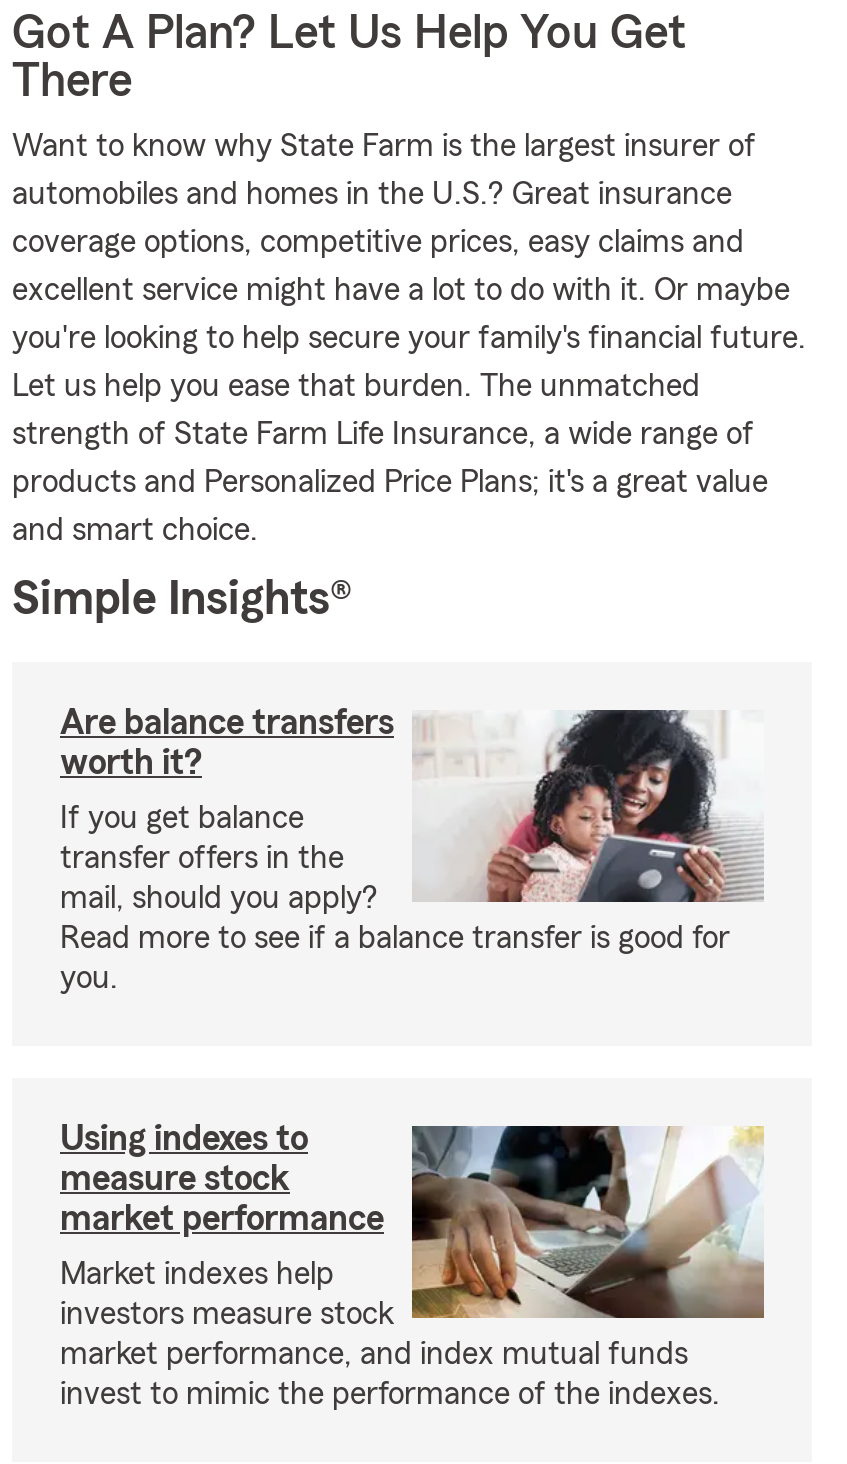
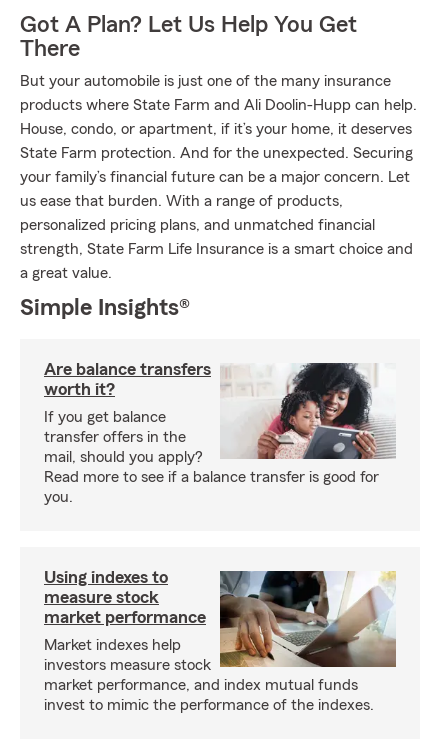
- Want to know why State Farm is the largest insurer of
+ But your automobile is just one of the many insurance

- automobiles and homes in the U.S.? Great insurance
+ products where State Farm and Ali Doolin-Hupp can help.

- coverage options, competitive prices, easy claims and
+ House, condo, or apartment, if it’s your home, it deserves

- excellent service might have a lot to do with it. Or maybe
+ State Farm protection. And for the unexpected. Securing

- you're looking to help secure your family's financial future.
+ your family’s financial future can be a major concern. Let

- Let us help you ease that burden. The unmatched
+ us ease that burden. With a range of products,

- strength of State Farm Life Insurance, a wide range of
+ personalized pricing plans, and unmatched financial

- products and Personalized Price Plans; it's a great value
+ strength, State Farm Life Insurance is a smart choice and

- and smart choice.
+ a great value.
